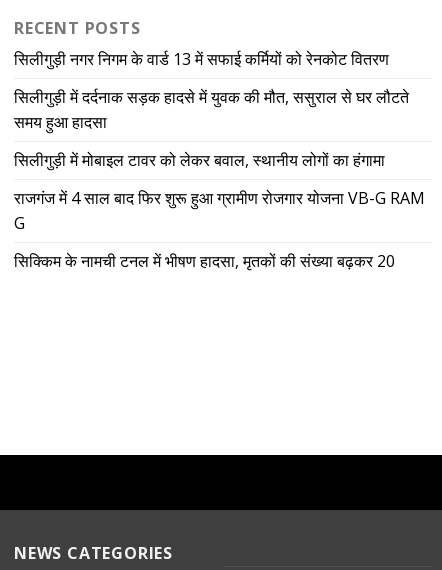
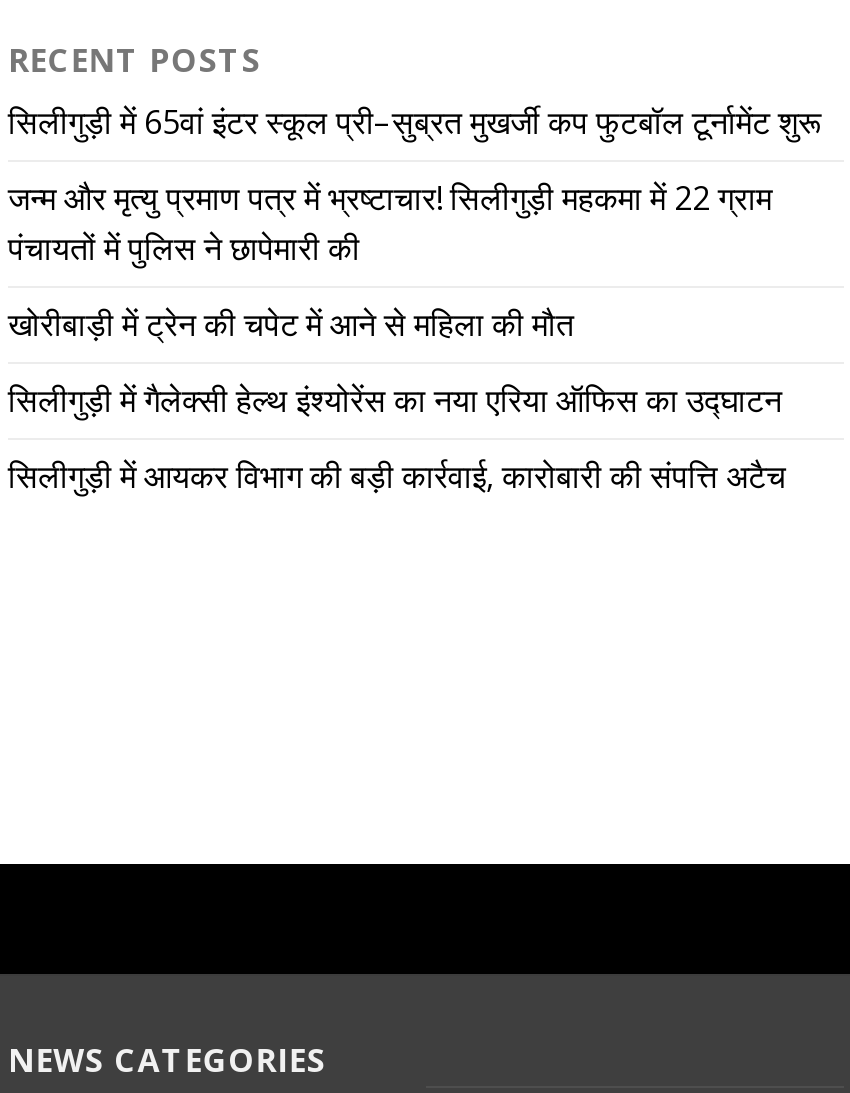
- सिलीगुड़ी नगर निगम के वार्ड 13 में सफाई कर्मियों को रेनकोट वितरण
+ सिलीगुड़ी में 65वां इंटर स्कूल प्री–सुब्रत मुखर्जी कप फुटबॉल टूर्नामेंट शुरू

- सिलीगुड़ी में दर्दनाक सड़क हादसे में युवक की मौत, ससुराल से घर लौटते
- समय हुआ हादसा
+ जन्म और मृत्यु प्रमाण पत्र में भ्रष्टाचार! सिलीगुड़ी महकमा में 22 ग्राम
+ पंचायतों में पुलिस ने छापेमारी की

- सिलीगुड़ी में मोबाइल टावर को लेकर बवाल, स्थानीय लोगों का हंगामा
+ खोरीबाड़ी में ट्रेन की चपेट में आने से महिला की मौत

- राजगंज में 4 साल बाद फिर शुरू हुआ ग्रामीण रोजगार योजना VB-G RAM
- G
+ सिलीगुड़ी में गैलेक्सी हेल्थ इंश्योरेंस का नया एरिया ऑफिस का उद्घाटन

- सिक्किम के नामची टनल में भीषण हादसा, मृतकों की संख्या बढ़कर 20
+ सिलीगुड़ी में आयकर विभाग की बड़ी कार्रवाई, कारोबारी की संपत्ति अटैच
